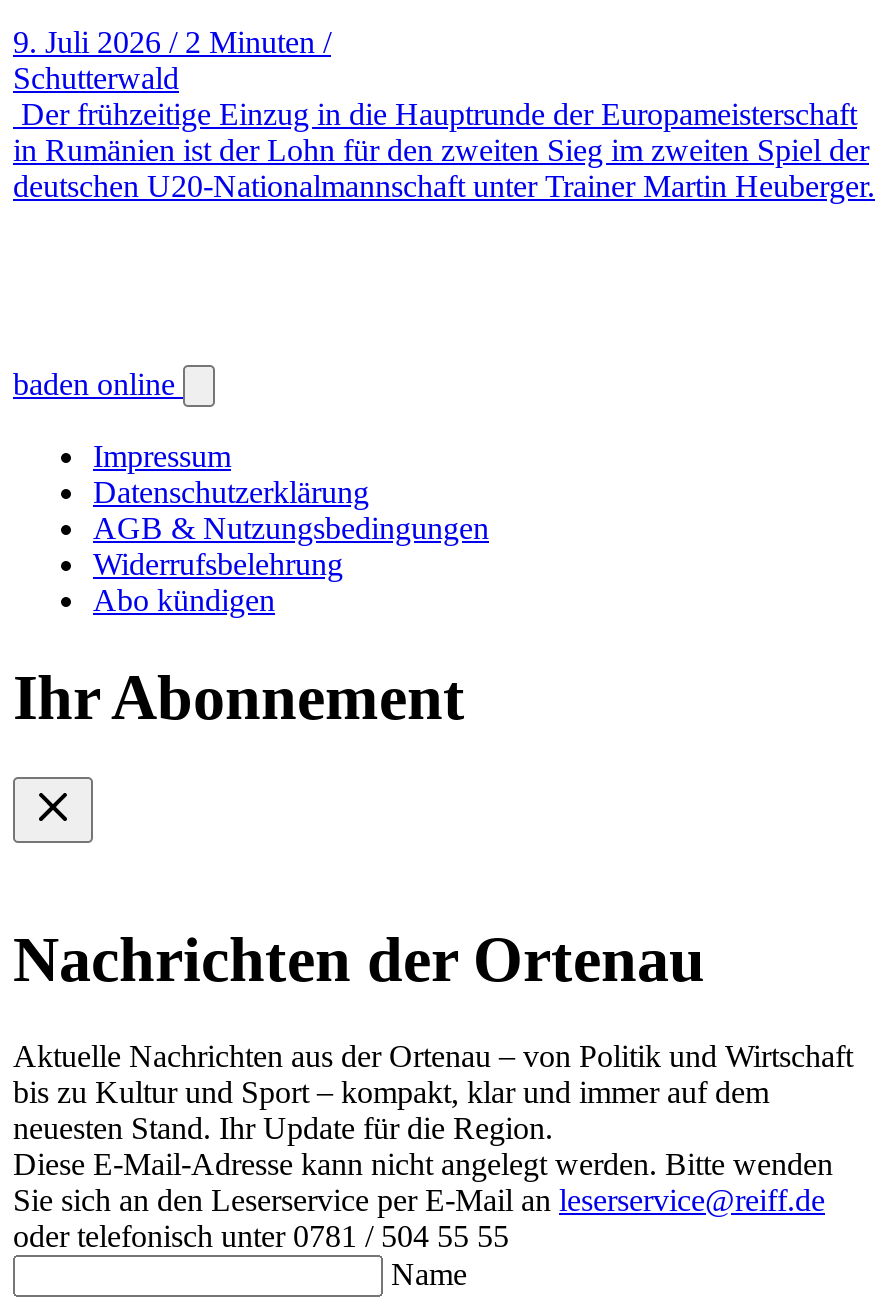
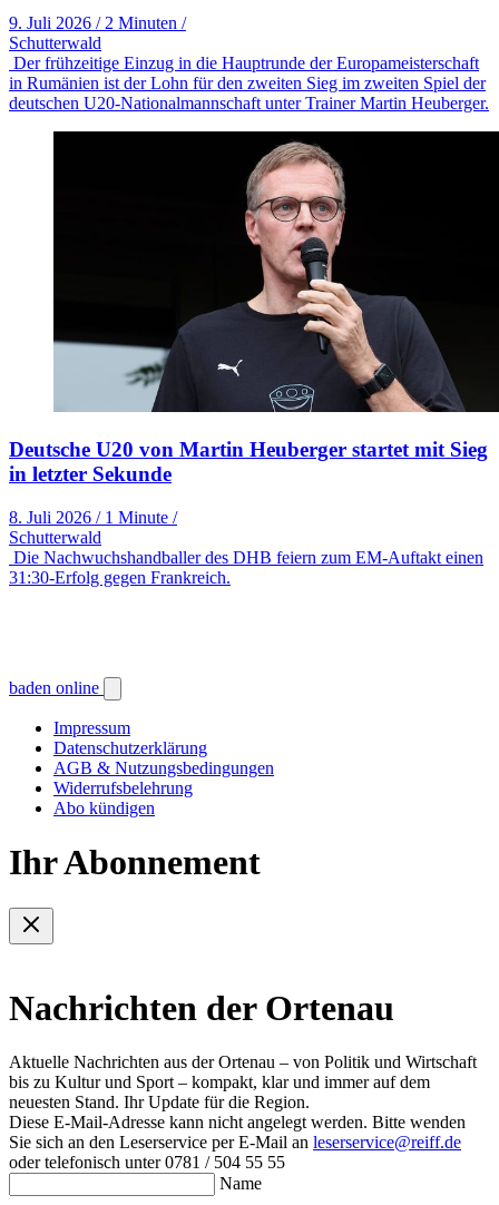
+ [image]
+ Deutsche U20 von Martin Heuberger startet mit Sieg
+ in letzter Sekunde
+ 8. Juli 2026 / 1 Minute /
+ Schutterwald
+ Die Nachwuchshandballer des DHB feiern zum EM-Auftakt einen
+ 31:30-Erfolg gegen Frankreich.
